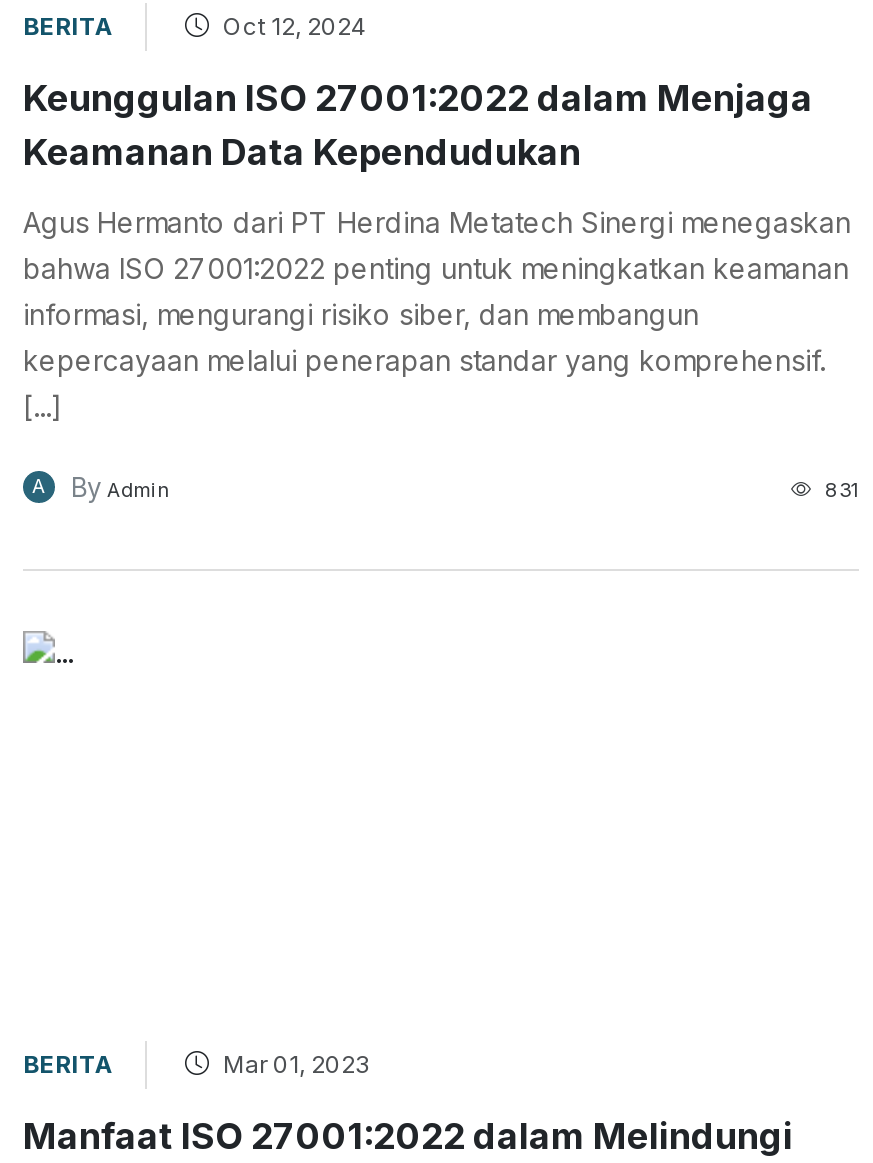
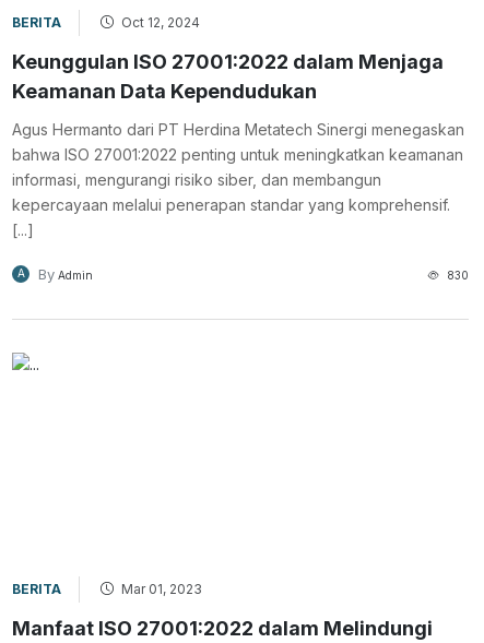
- 831
+ 830
